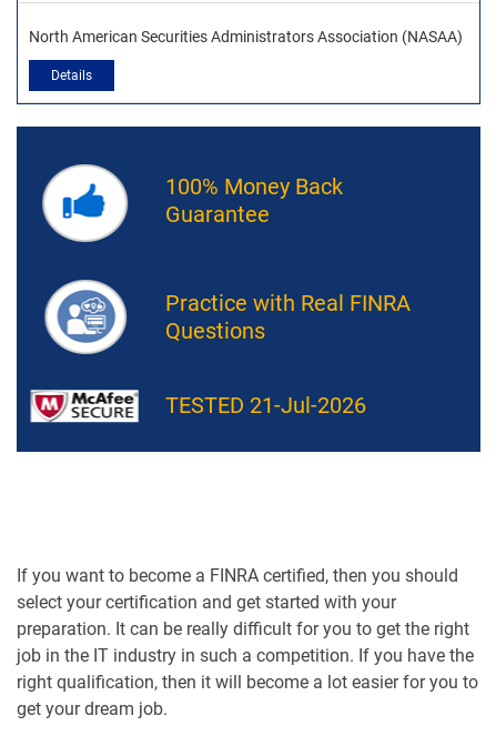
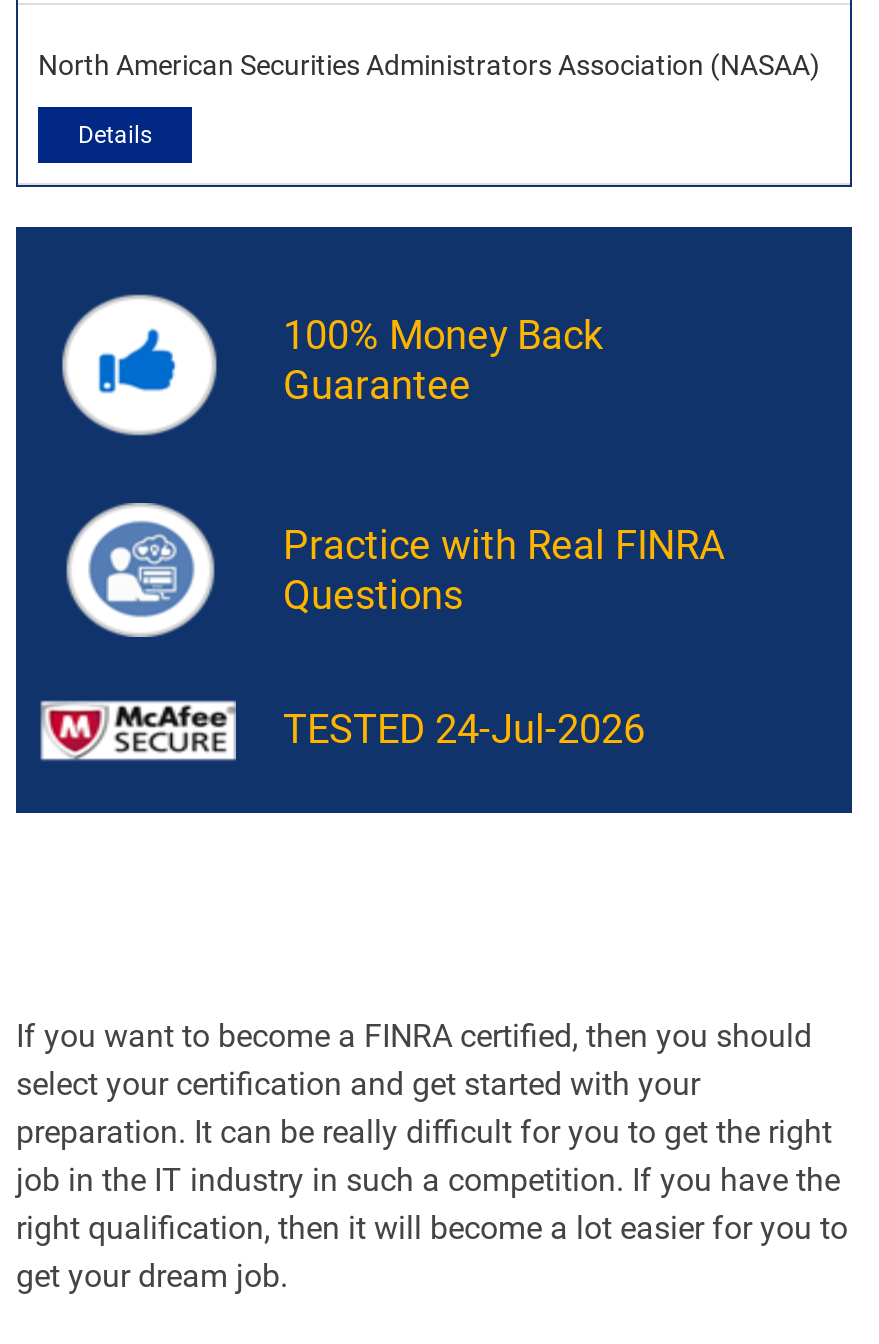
- TESTED 21-Jul-2026
+ TESTED 24-Jul-2026
